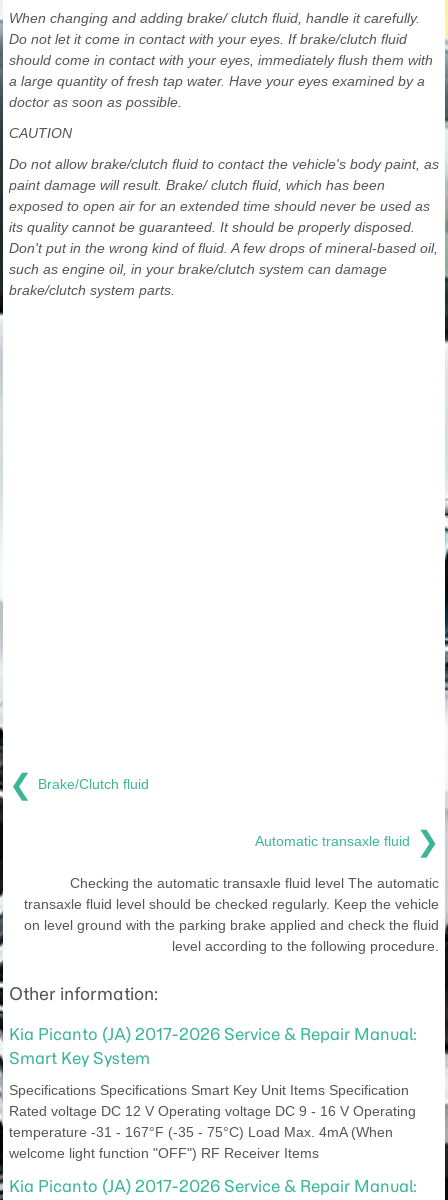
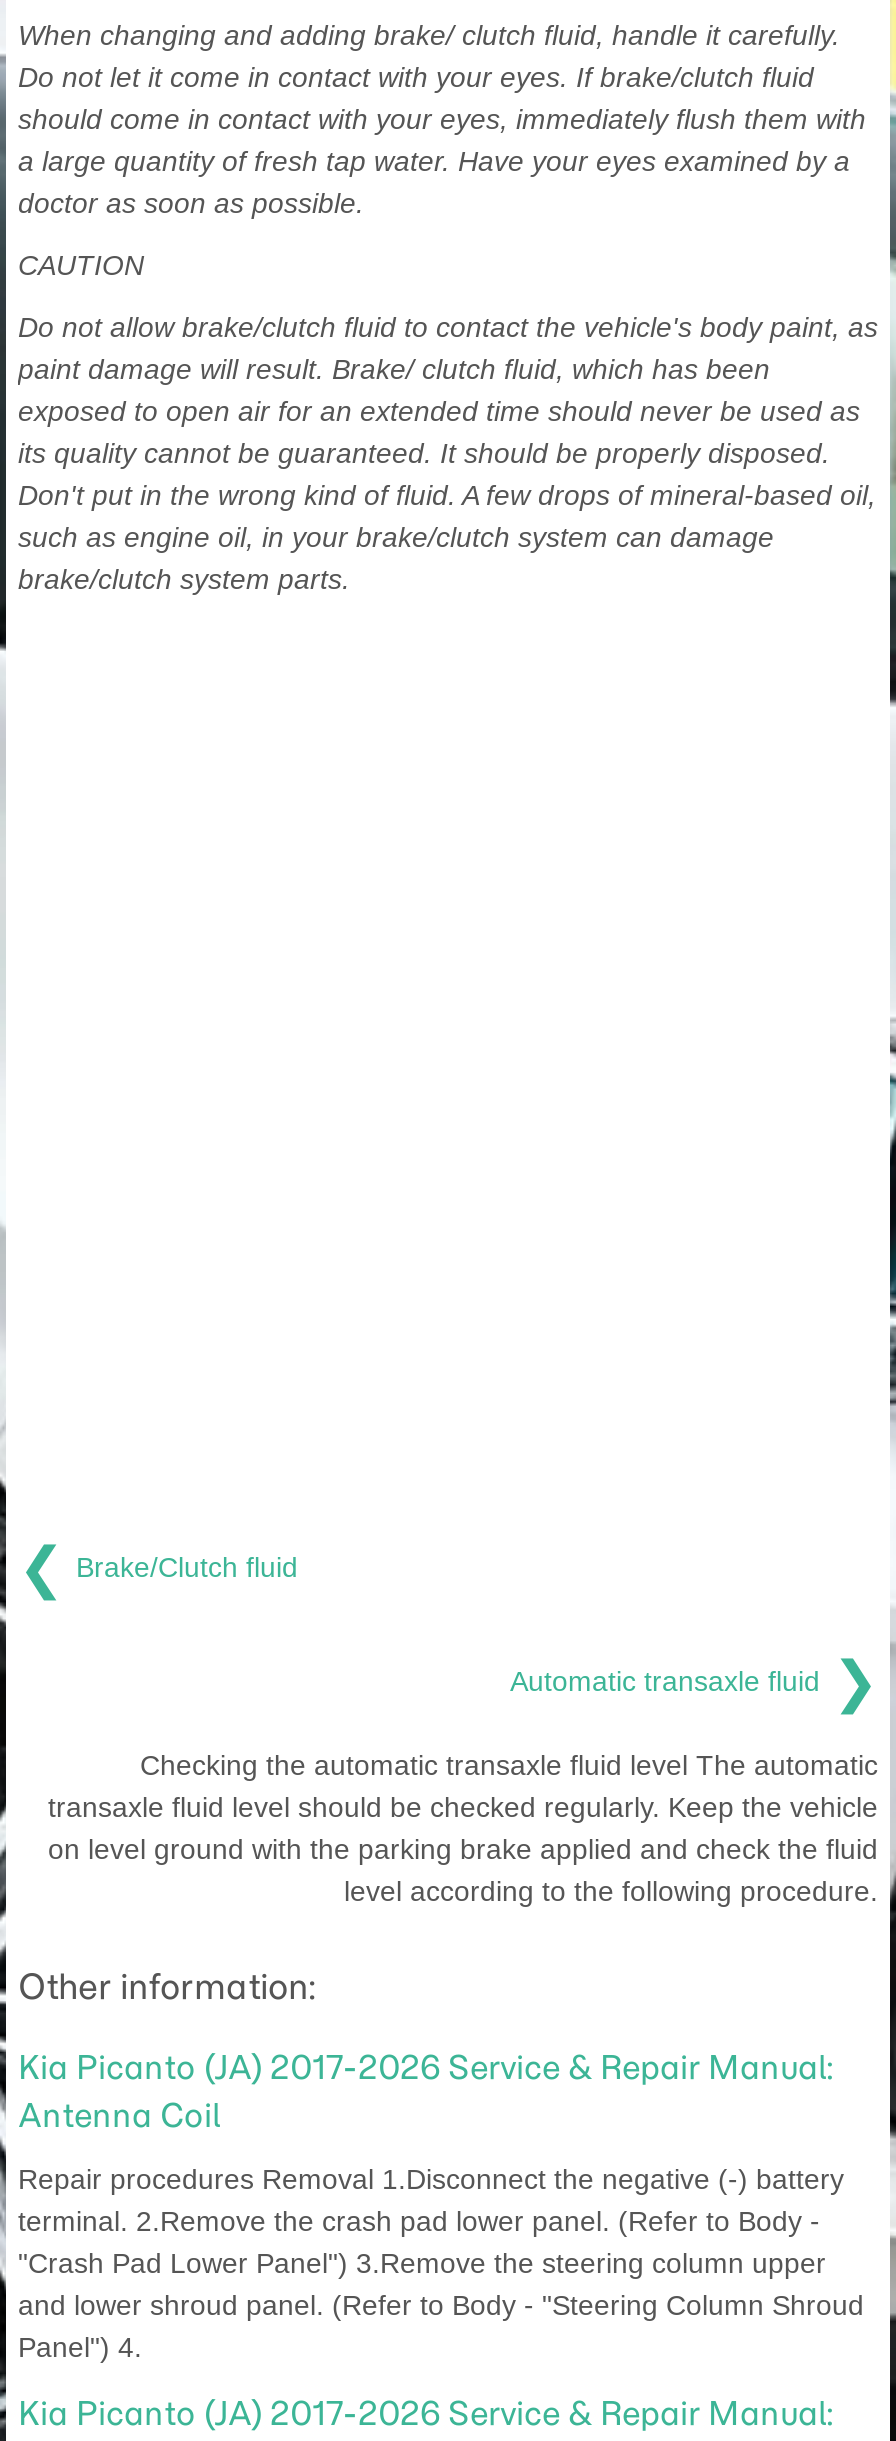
- Smart Key System
+ Antenna Coil

- Specifications Specifications Smart Key Unit Items Specification
- Rated voltage DC 12 V Operating voltage DC 9 - 16 V Operating
- temperature -31 - 167°F (-35 - 75°C) Load Max. 4mA (When
- welcome light function "OFF") RF Receiver Items
+ Repair procedures Removal 1.Disconnect the negative (-) battery
+ terminal. 2.Remove the crash pad lower panel. (Refer to Body -
+ "Crash Pad Lower Panel") 3.Remove the steering column upper
+ and lower shroud panel. (Refer to Body - "Steering Column Shroud
+ Panel") 4.
